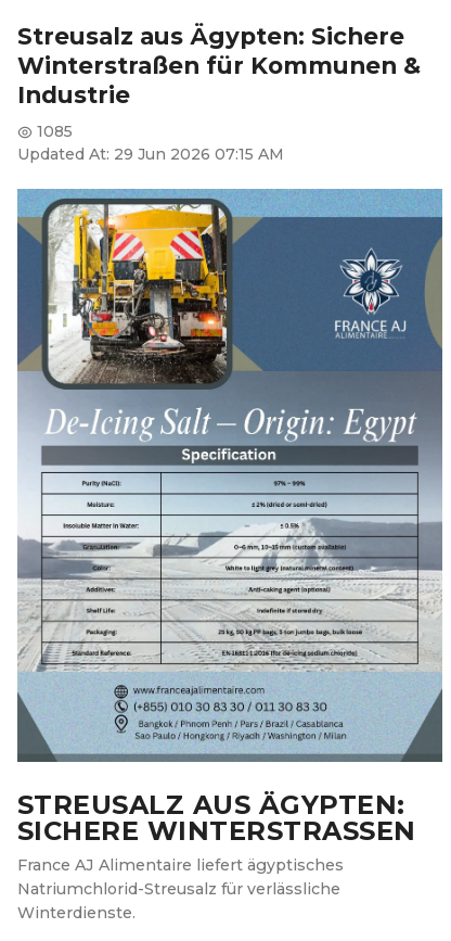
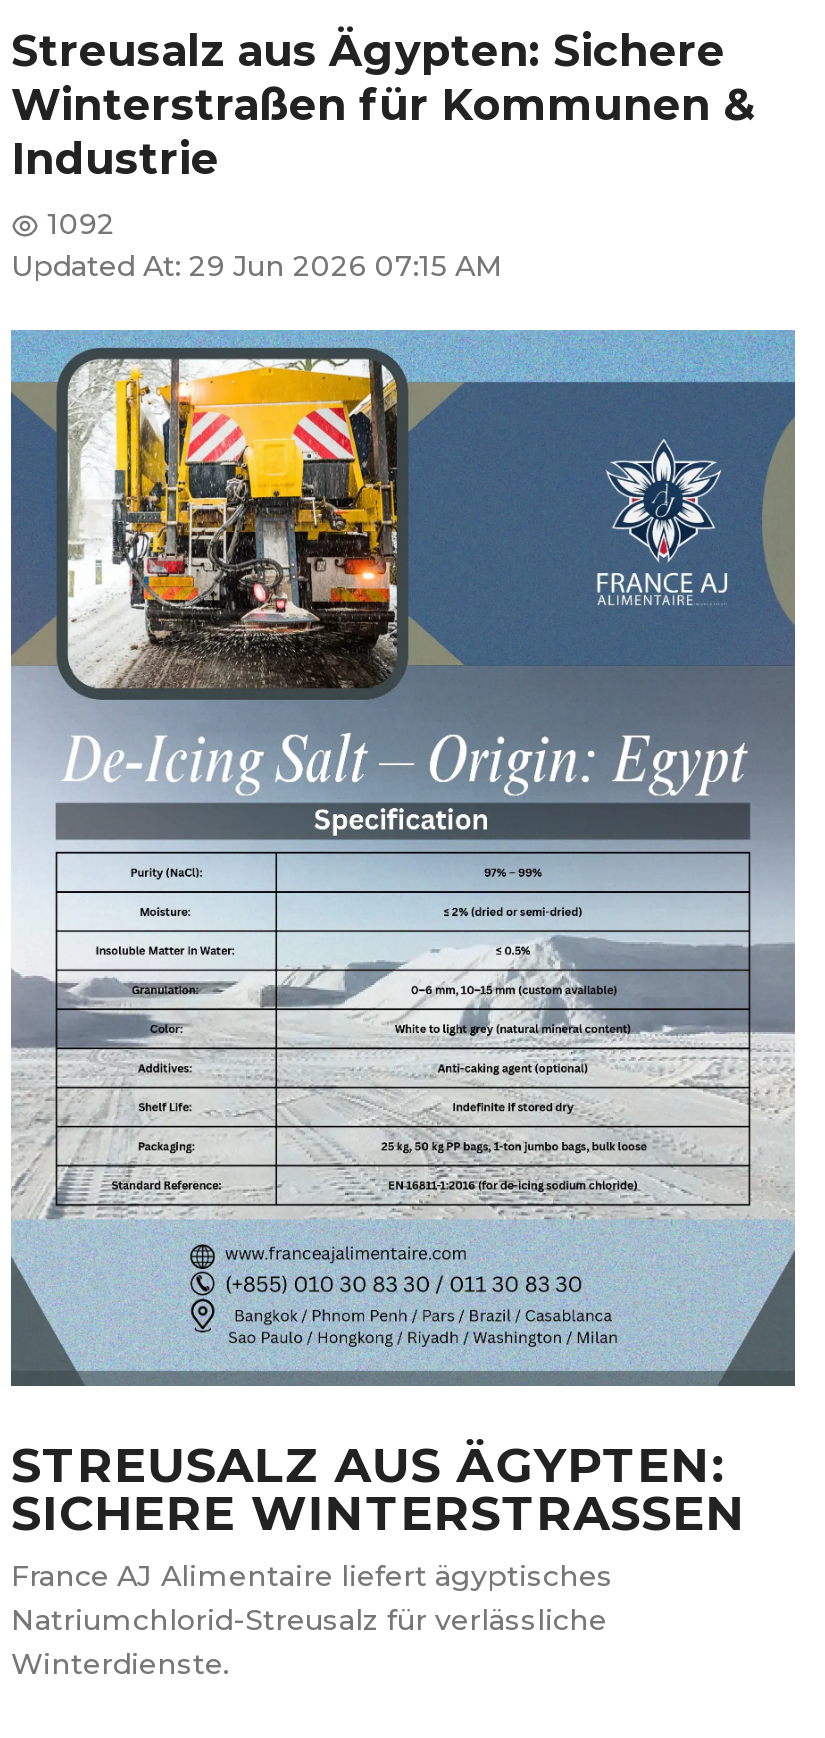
- 1085
+ 1092
